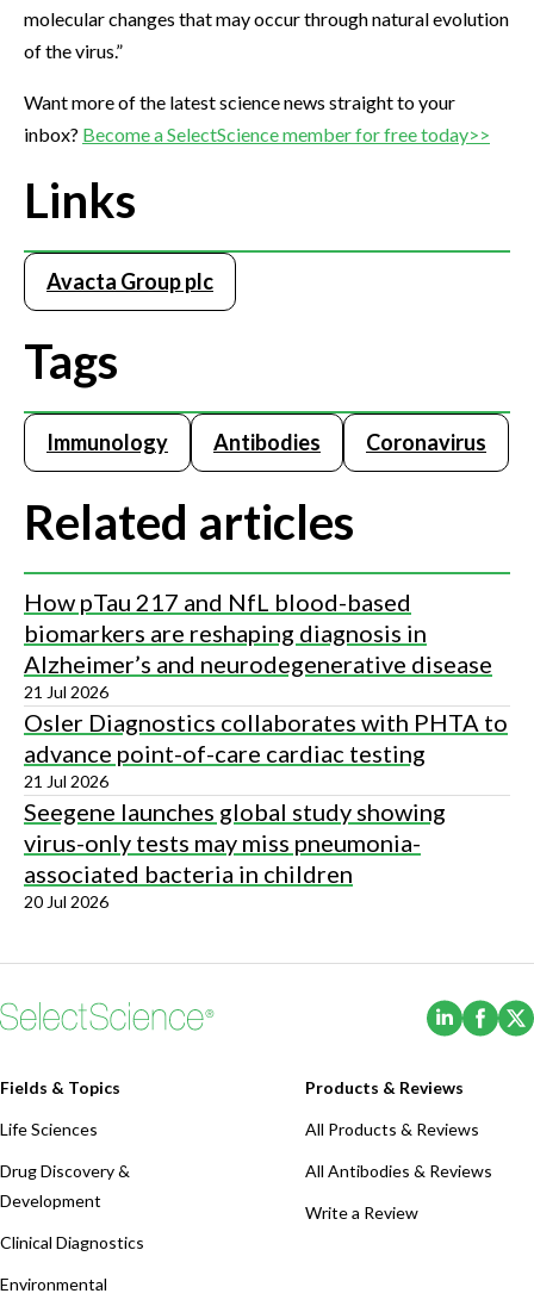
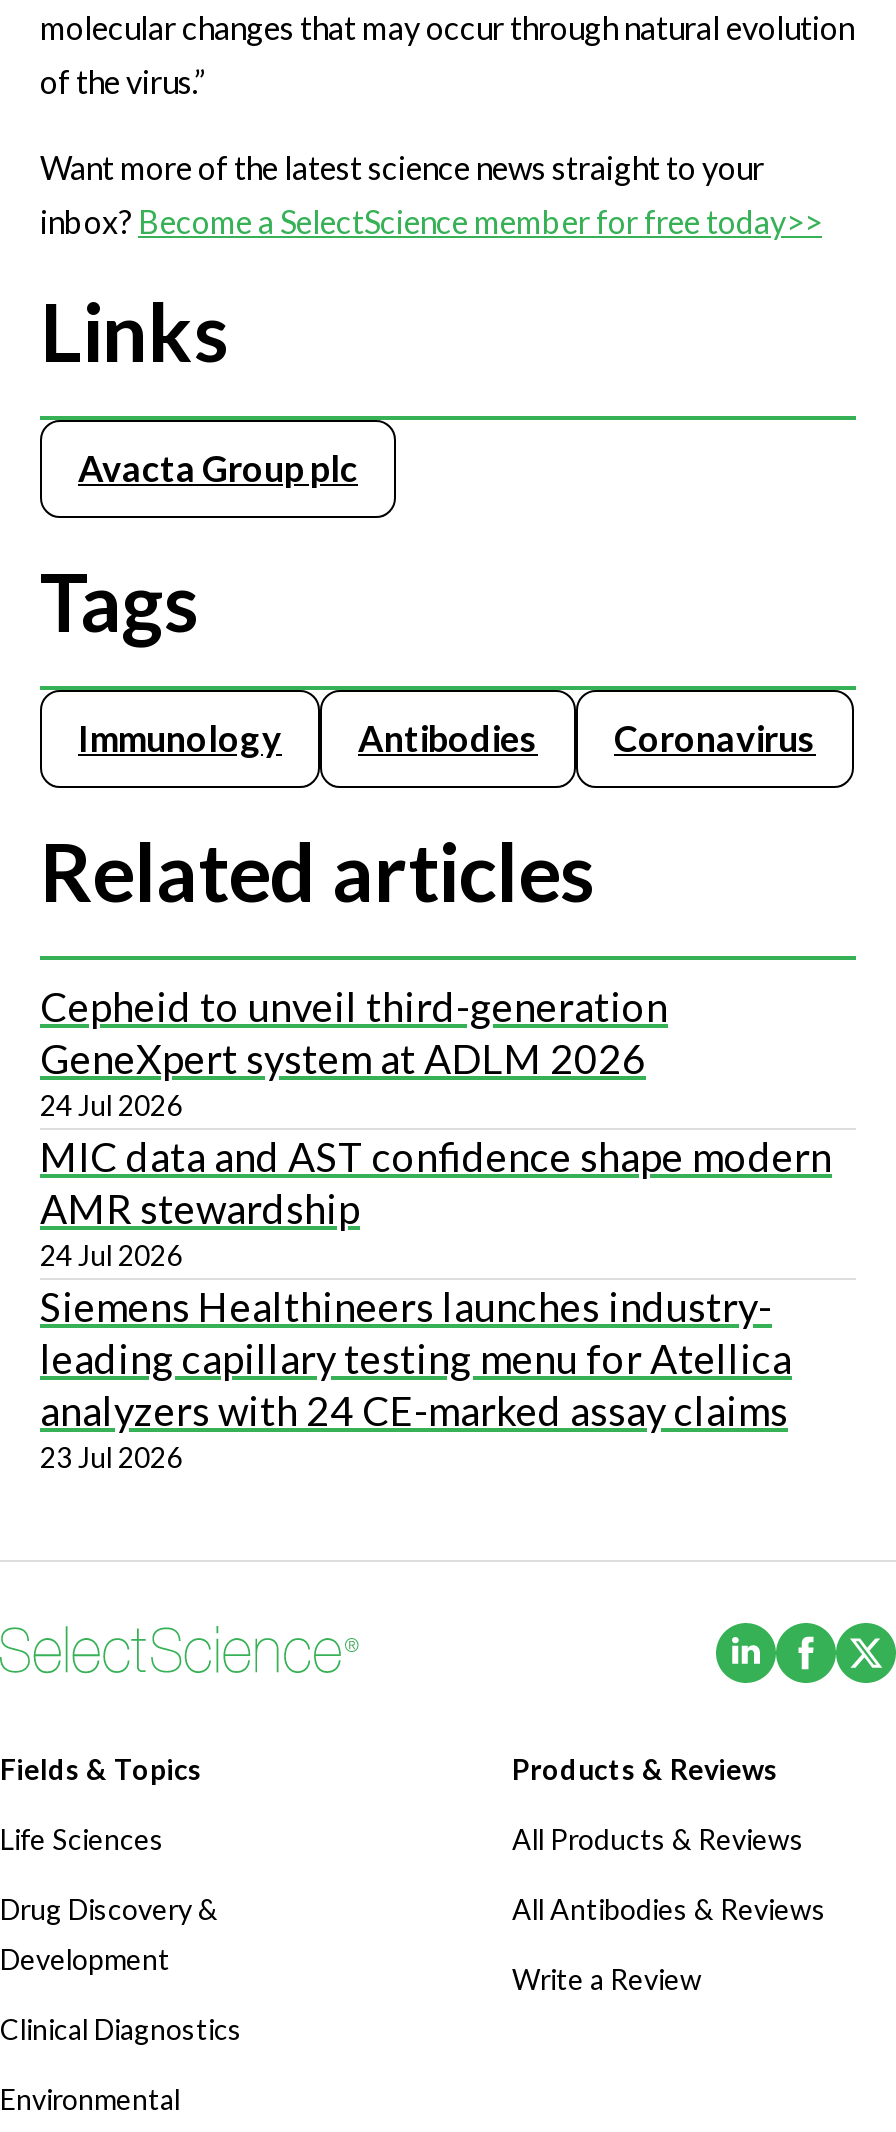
- How pTau 217 and NfL blood-based
- biomarkers are reshaping diagnosis in
- Alzheimer’s and neurodegenerative disease
- 21 Jul 2026
- Osler Diagnostics collaborates with PHTA to
- advance point-of-care cardiac testing
- 21 Jul 2026
- Seegene launches global study showing
- virus-only tests may miss pneumonia-
- associated bacteria in children
- 20 Jul 2026
+ Cepheid to unveil third-generation
+ GeneXpert system at ADLM 2026
+ 24 Jul 2026
+ MIC data and AST confidence shape modern
+ AMR stewardship
+ 24 Jul 2026
+ Siemens Healthineers launches industry-
+ leading capillary testing menu for Atellica
+ analyzers with 24 CE-marked assay claims
+ 23 Jul 2026
